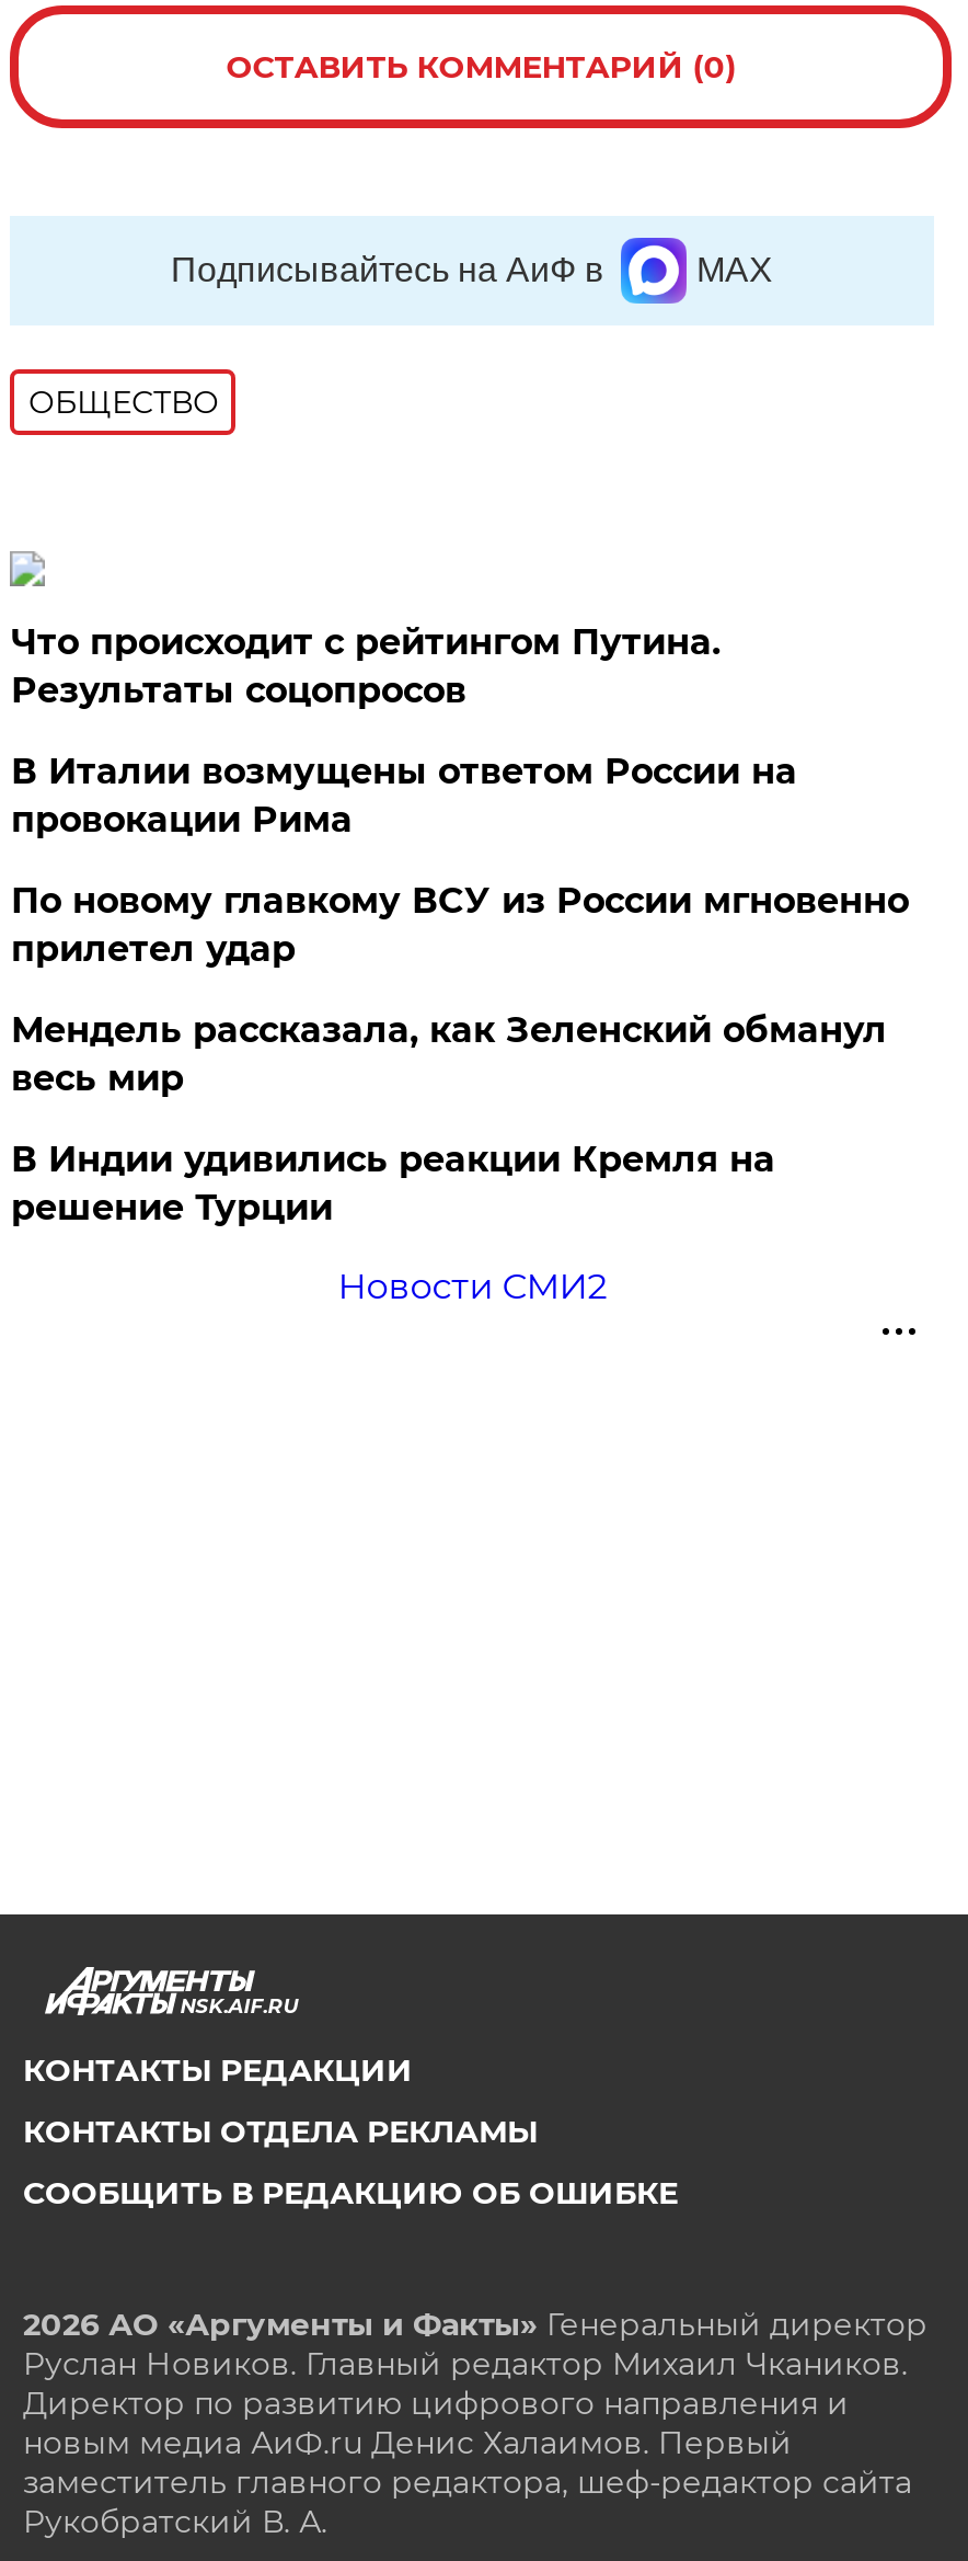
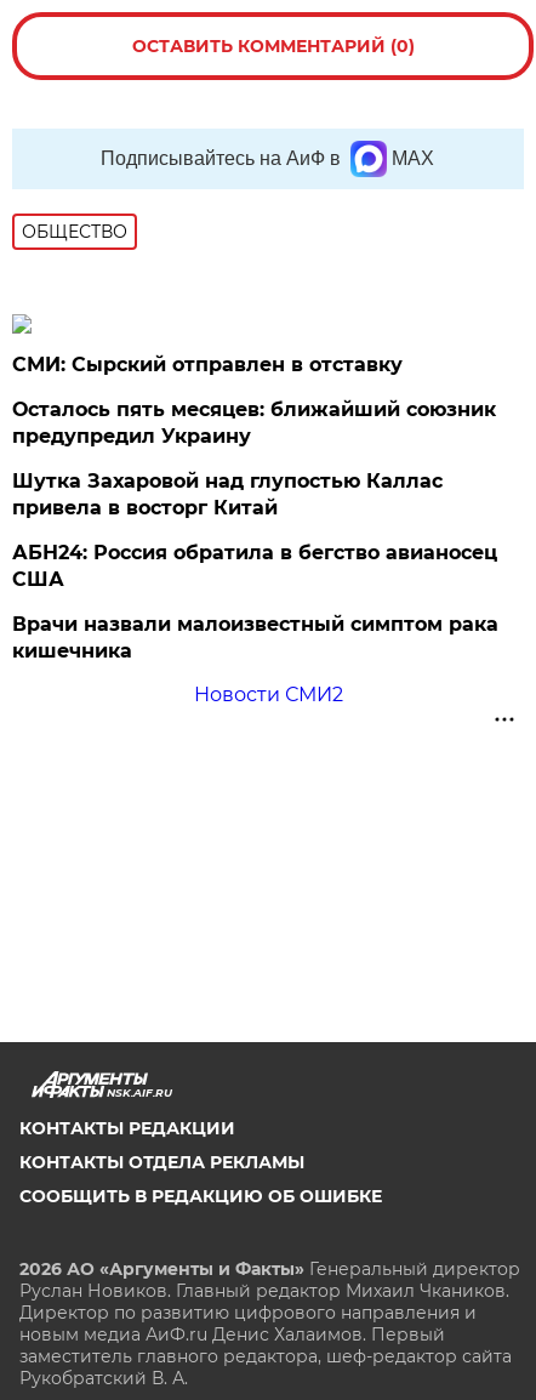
- Что происходит с рейтингом Путина.
- Результаты соцопросов
+ СМИ: Сырский отправлен в отставку

- В Италии возмущены ответом России на
- провокации Рима
+ Осталось пять месяцев: ближайший союзник
+ предупредил Украину

- По новому главкому ВСУ из России мгновенно
- прилетел удар
+ Шутка Захаровой над глупостью Каллас
+ привела в восторг Китай

- Мендель рассказала, как Зеленский обманул
- весь мир
+ АБН24: Россия обратила в бегство авианосец
+ США

- В Индии удивились реакции Кремля на
- решение Турции
+ Врачи назвали малоизвестный симптом рака
+ кишечника
